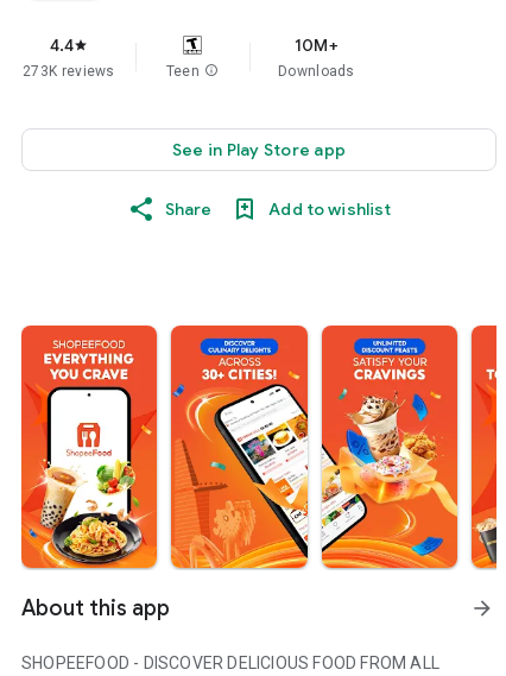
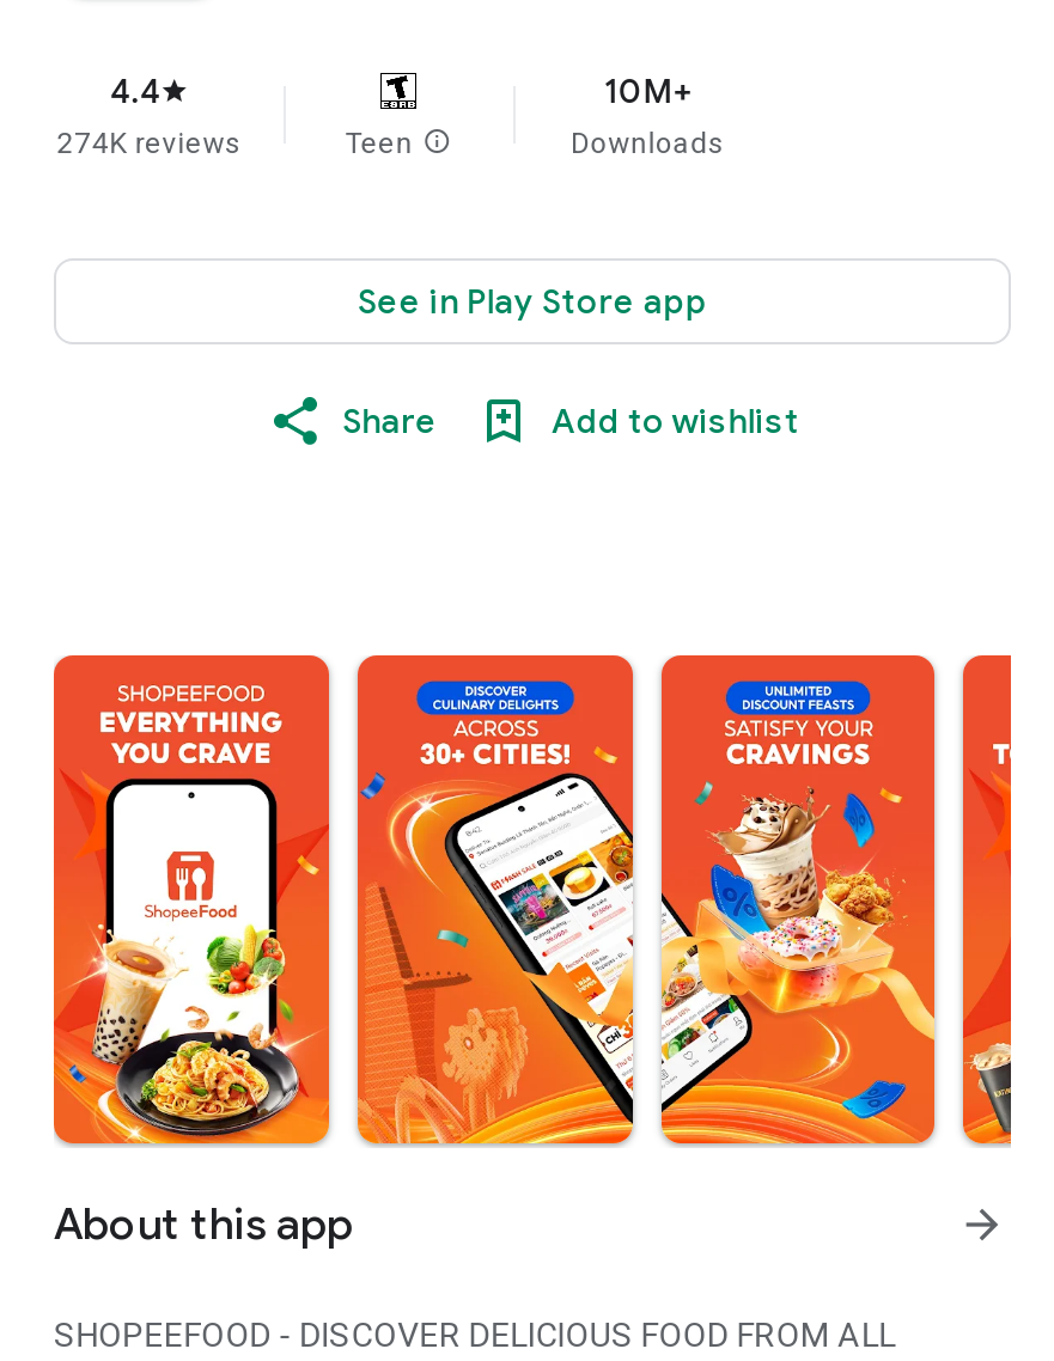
- 273K reviews
+ 274K reviews
